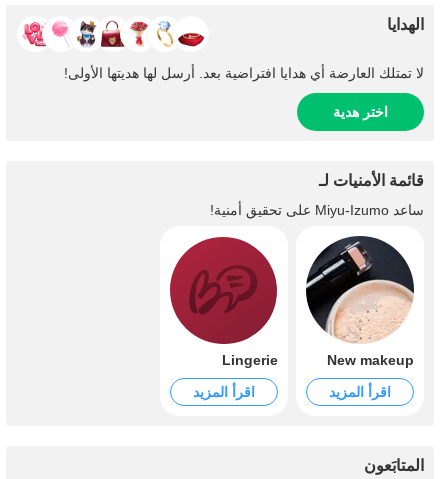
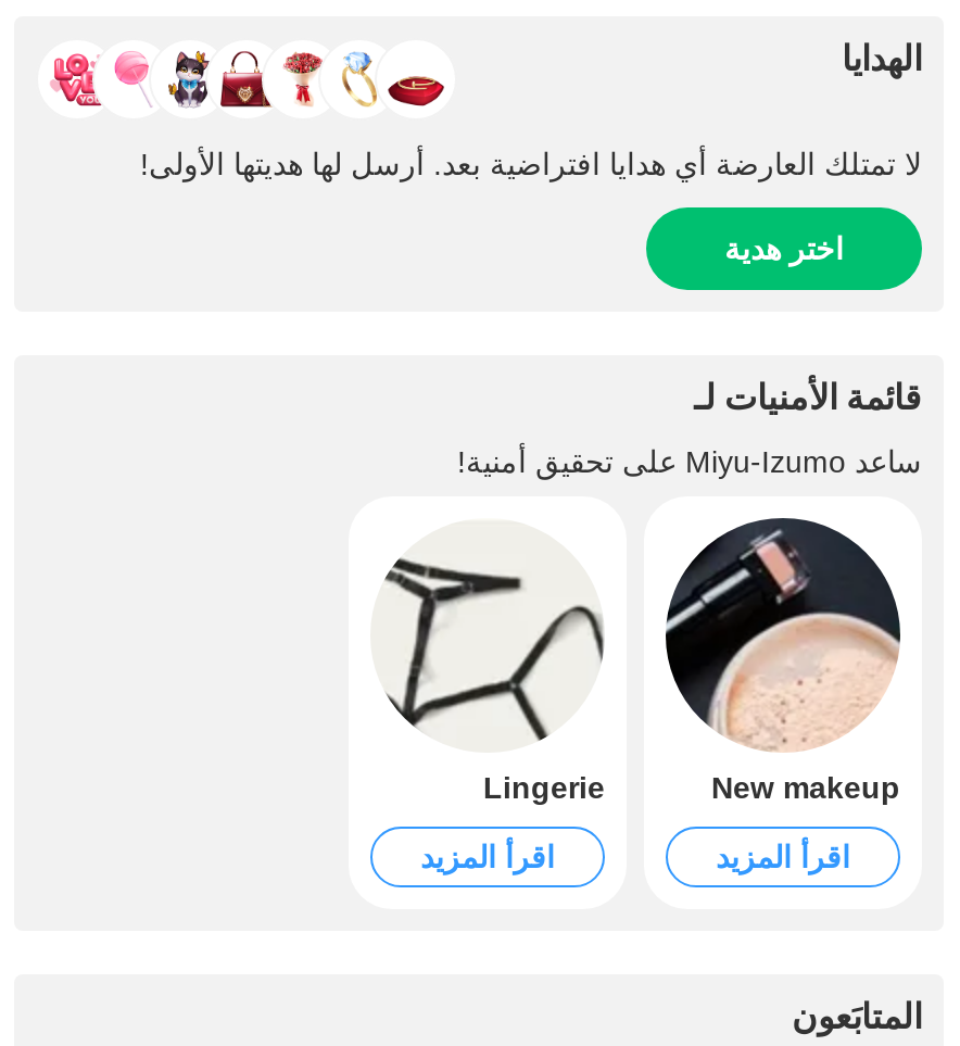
- [image]
+ [image]
